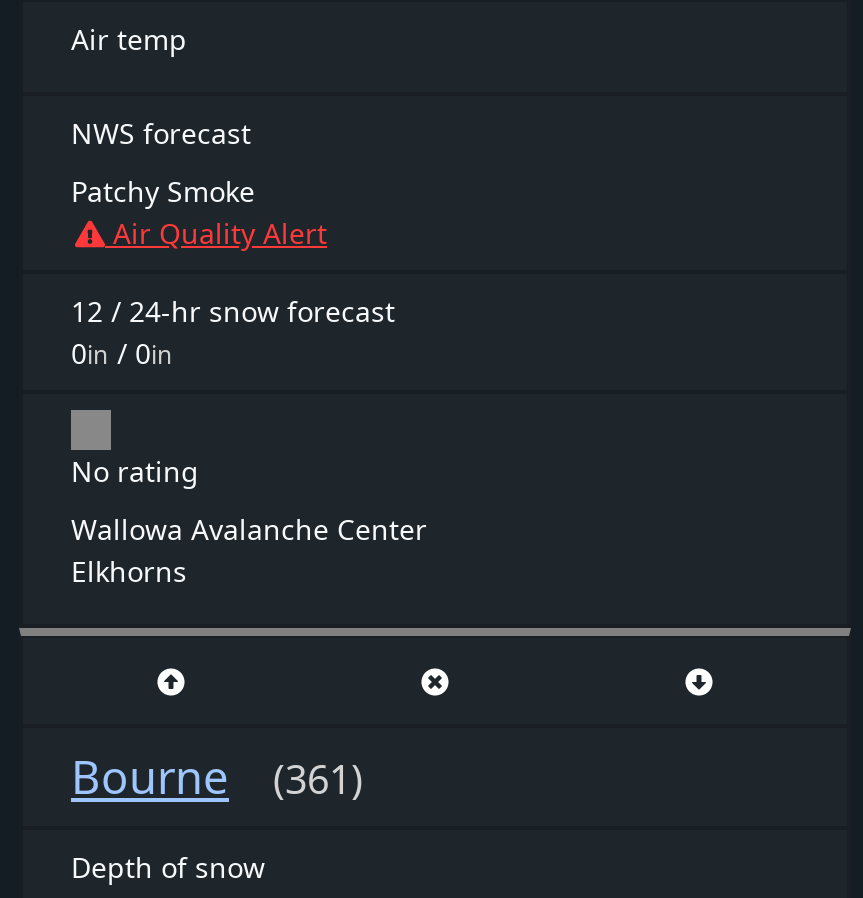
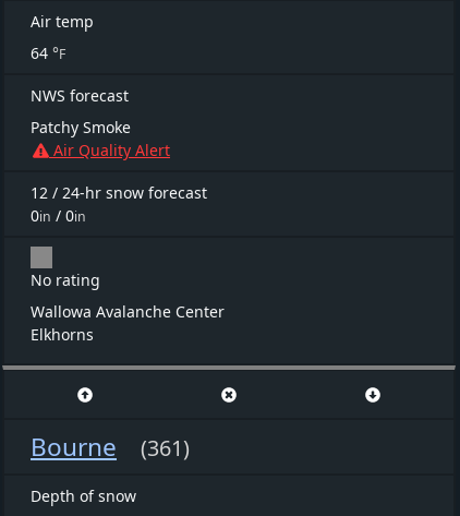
+ 64 °F
